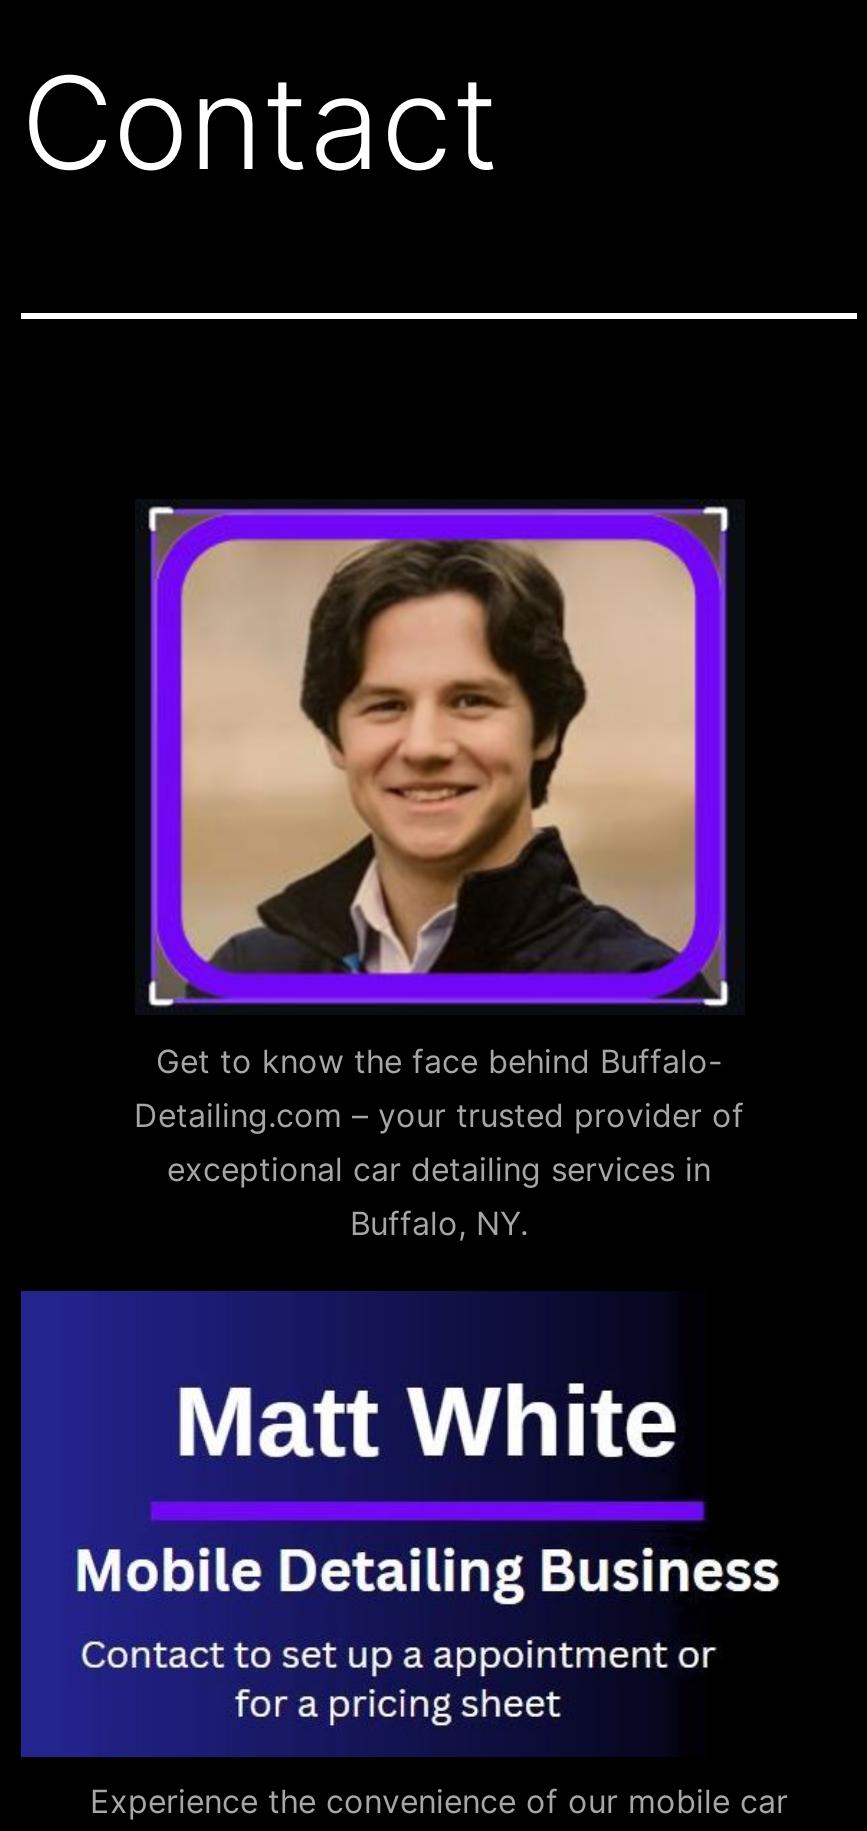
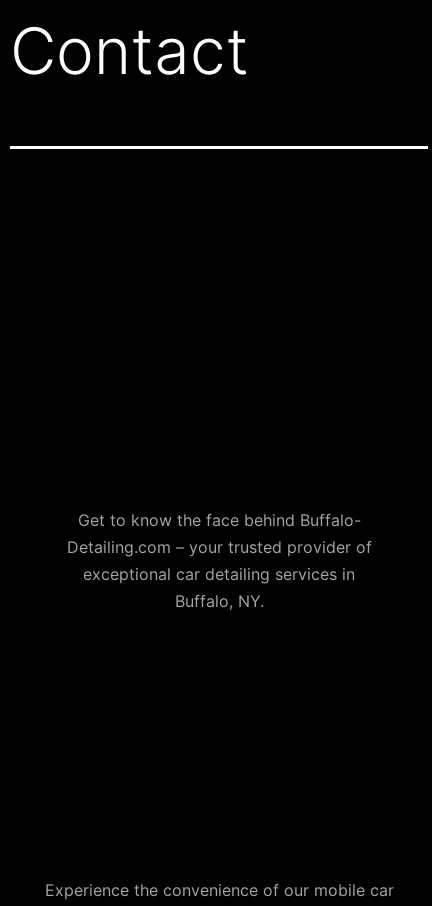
- [image]

- [image]
